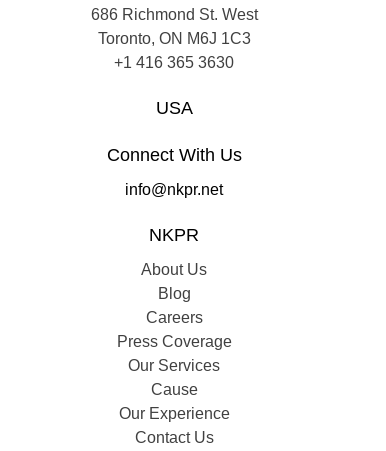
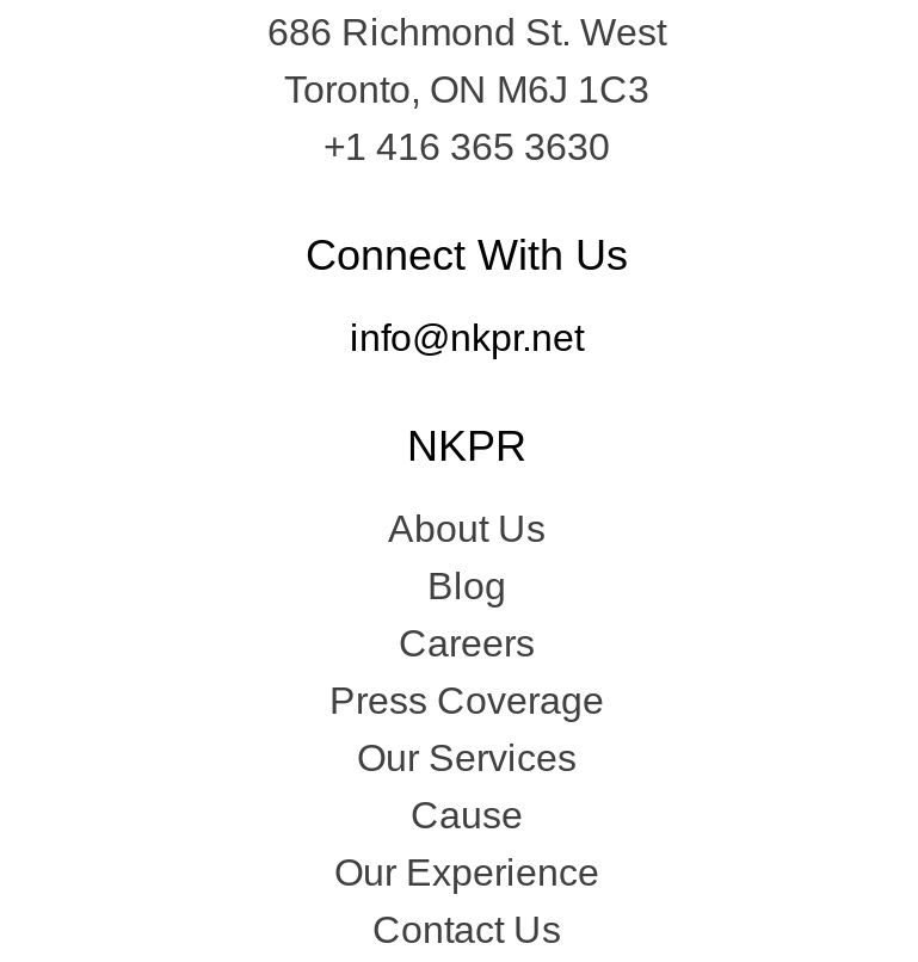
- USA
